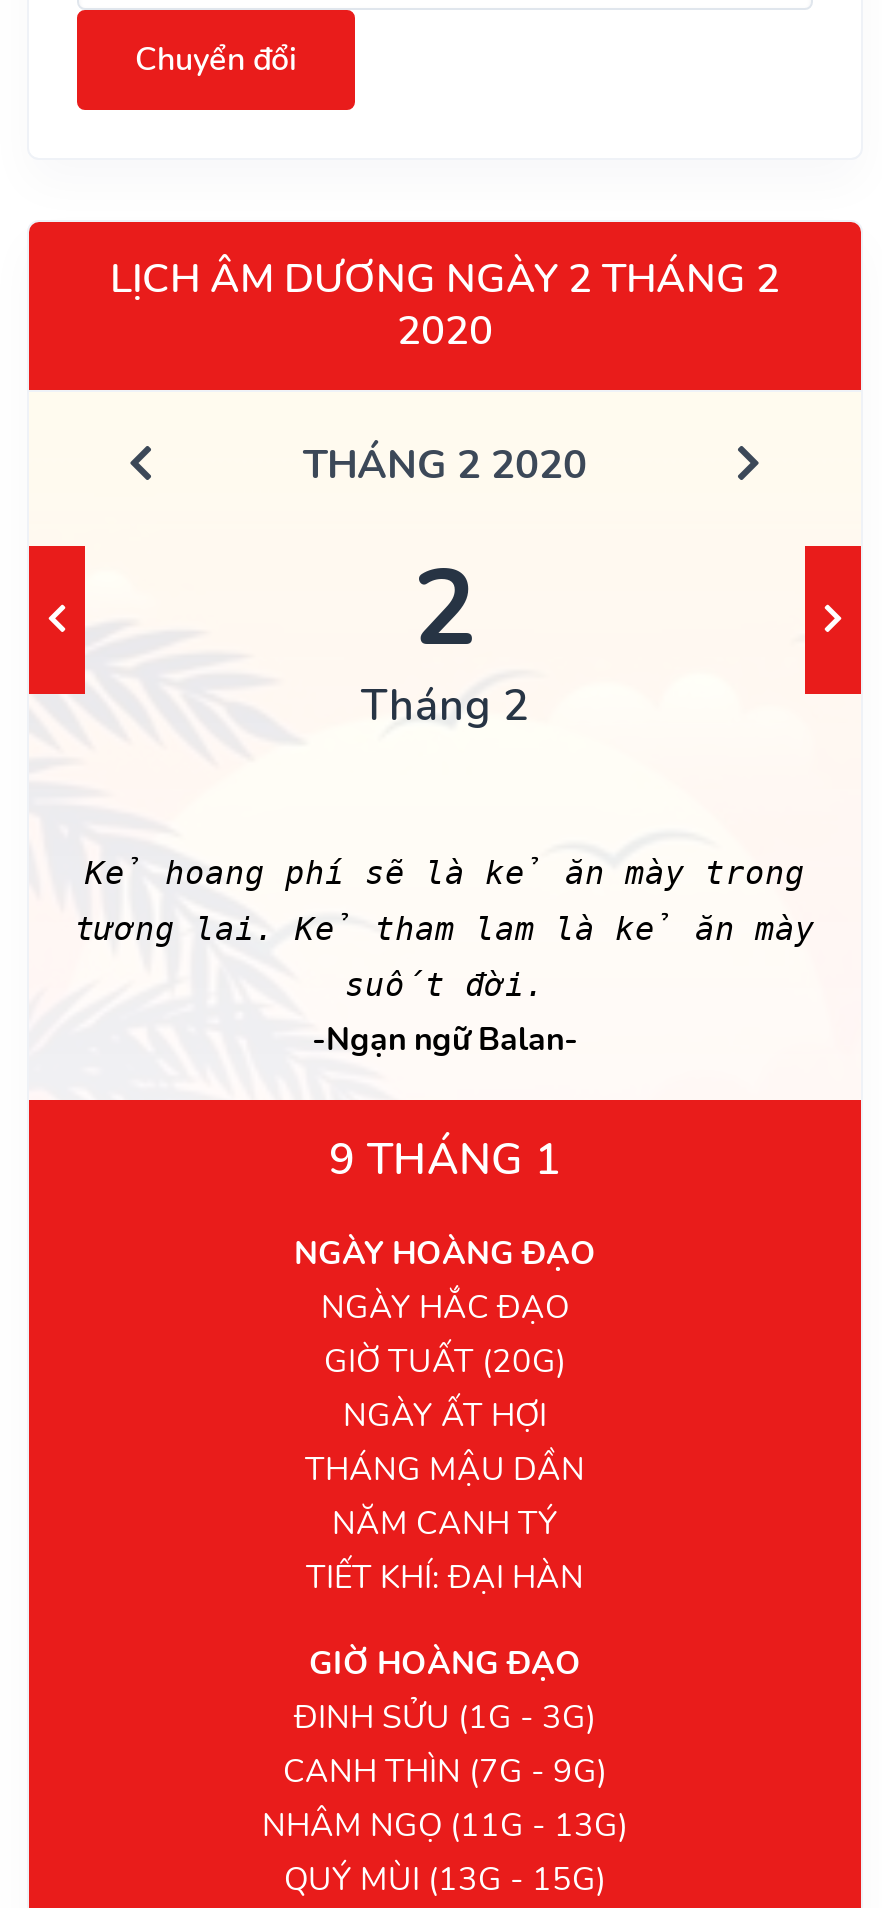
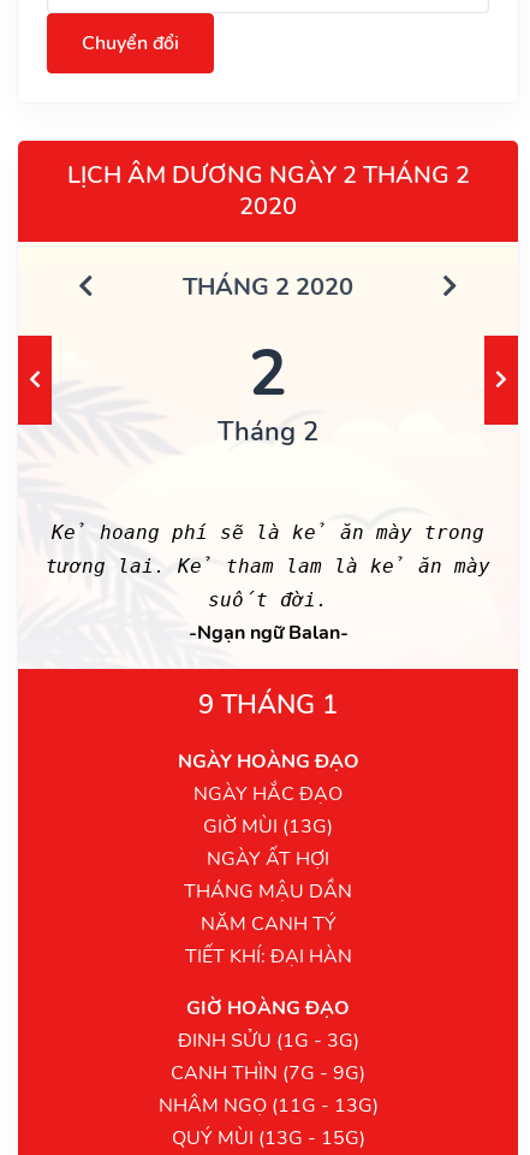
- GIỜ TUẤT (20G)
+ GIỜ MÙI (13G)
